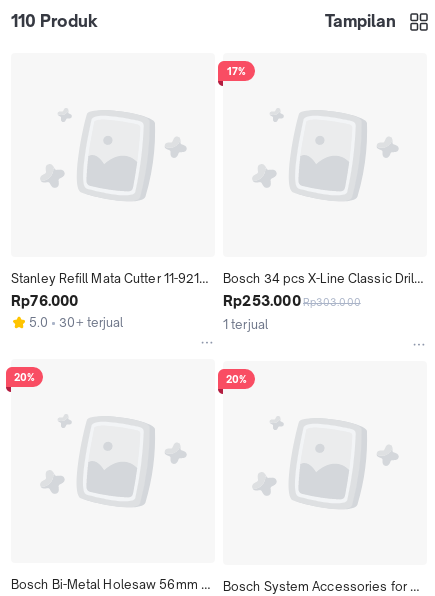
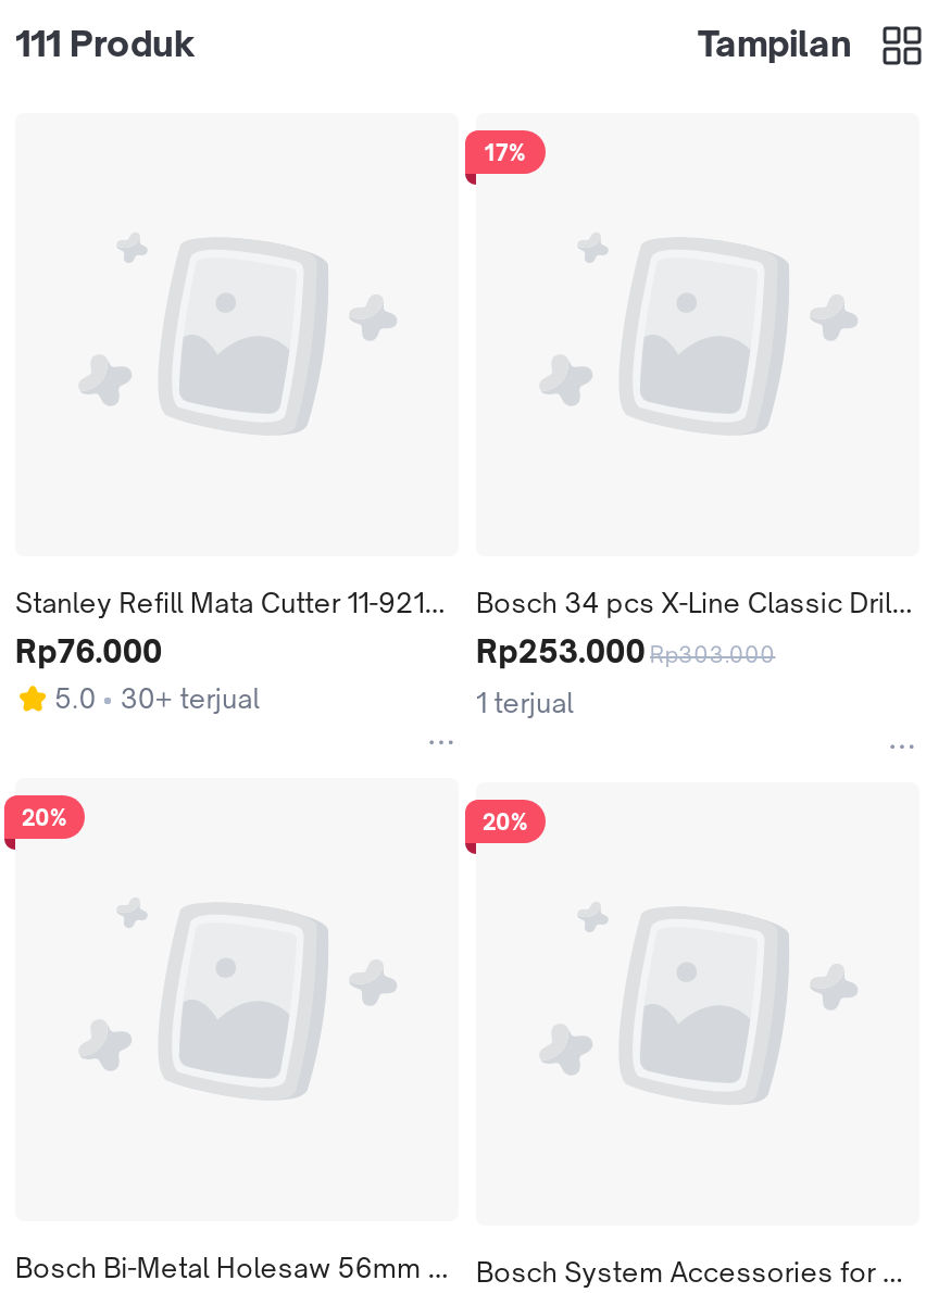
- 110 Produk
+ 111 Produk
